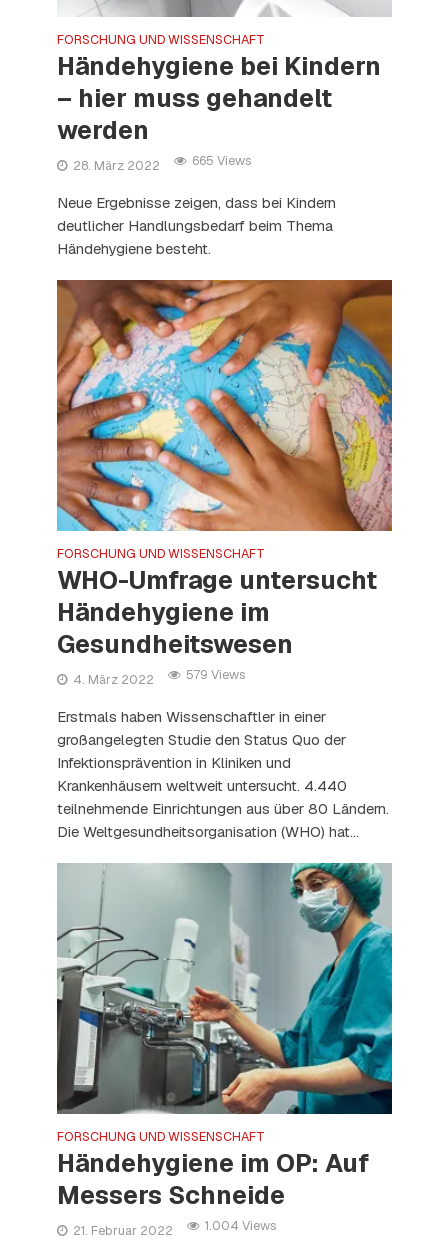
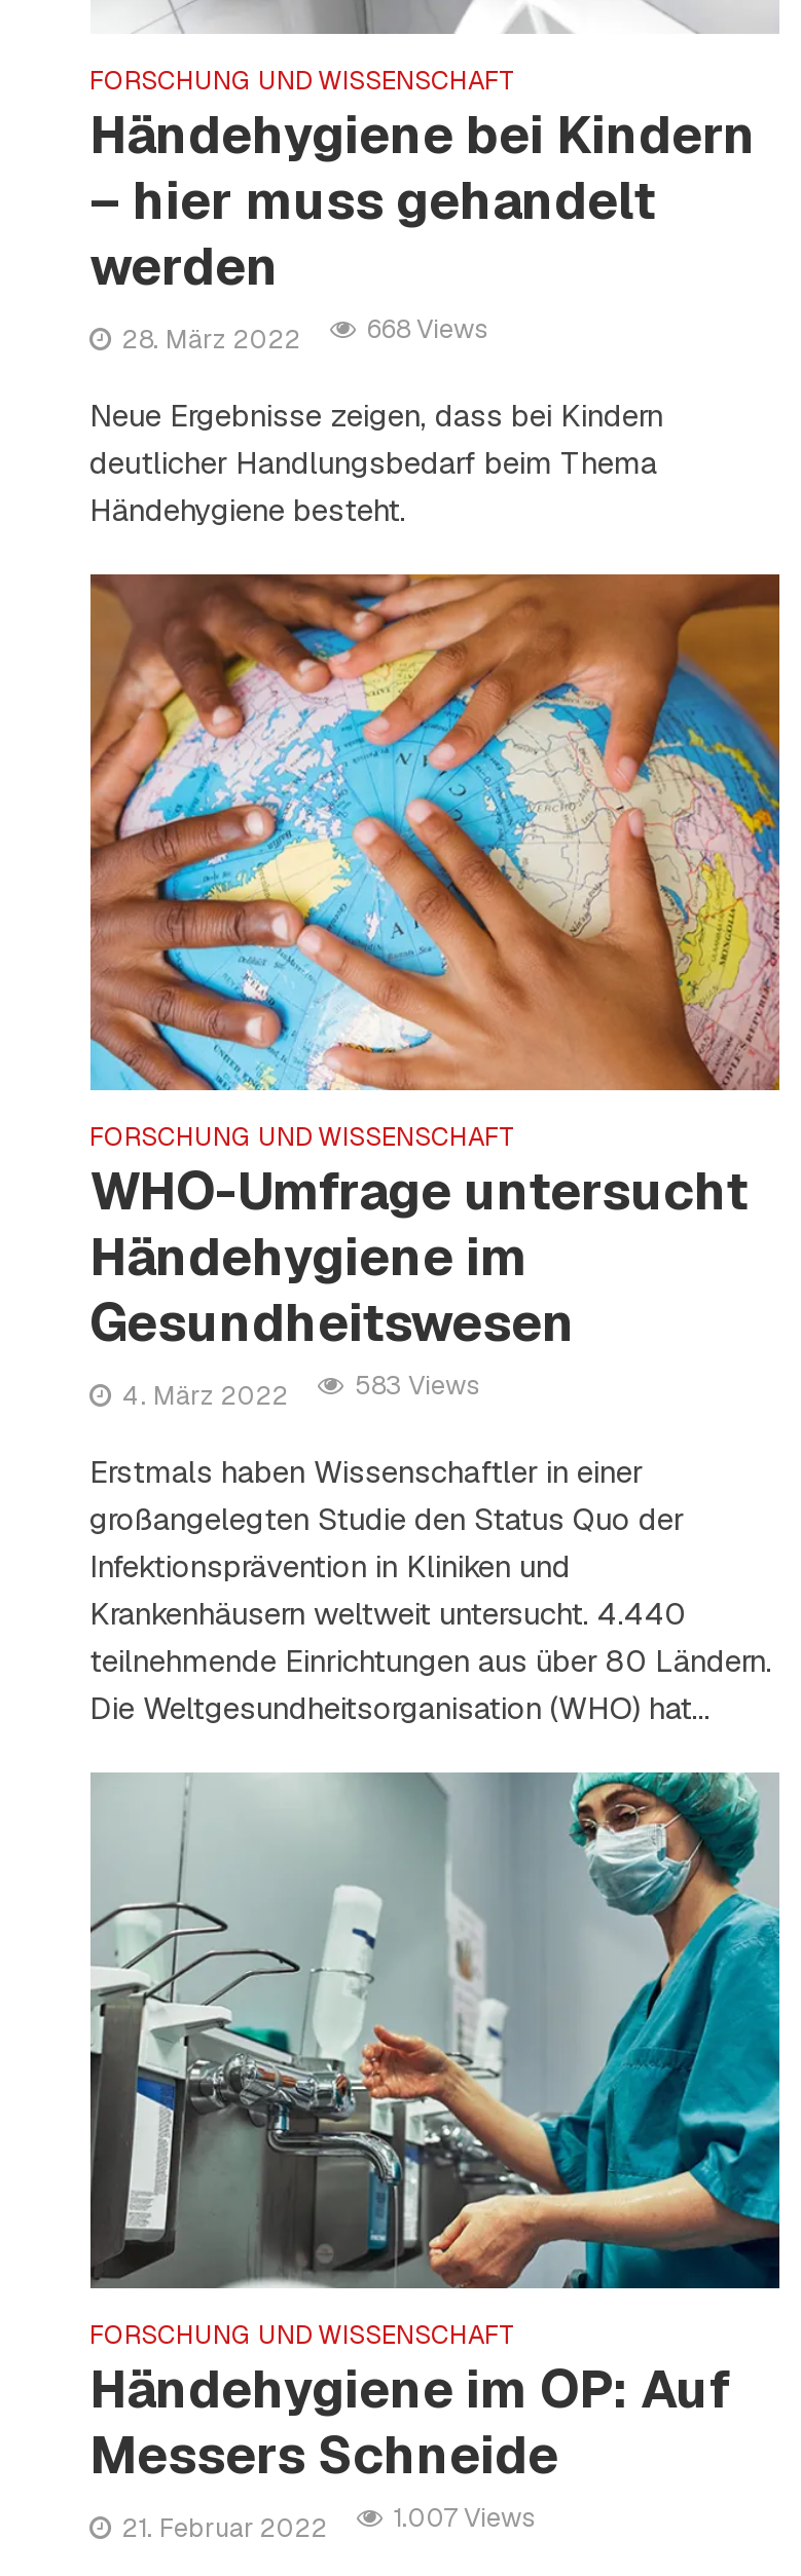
- 28. März 2022 665 Views
+ 28. März 2022 668 Views

- 4. März 2022 579 Views
+ 4. März 2022 583 Views

- 21. Februar 2022 1.004 Views
+ 21. Februar 2022 1.007 Views
